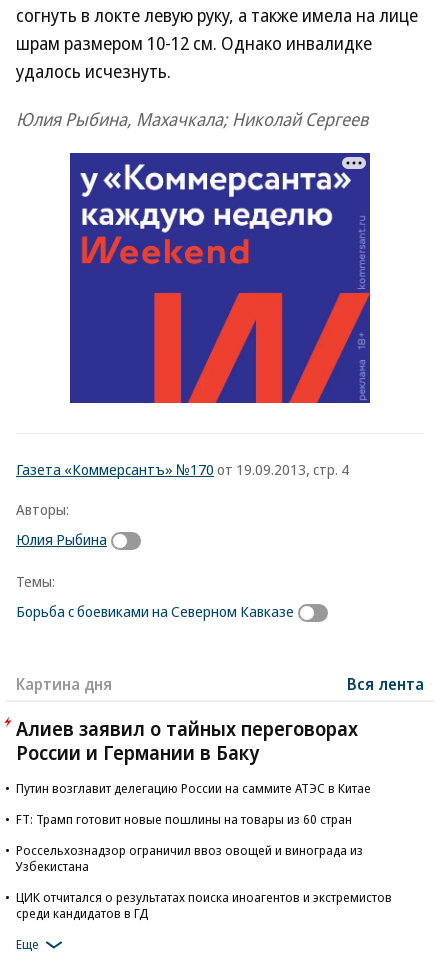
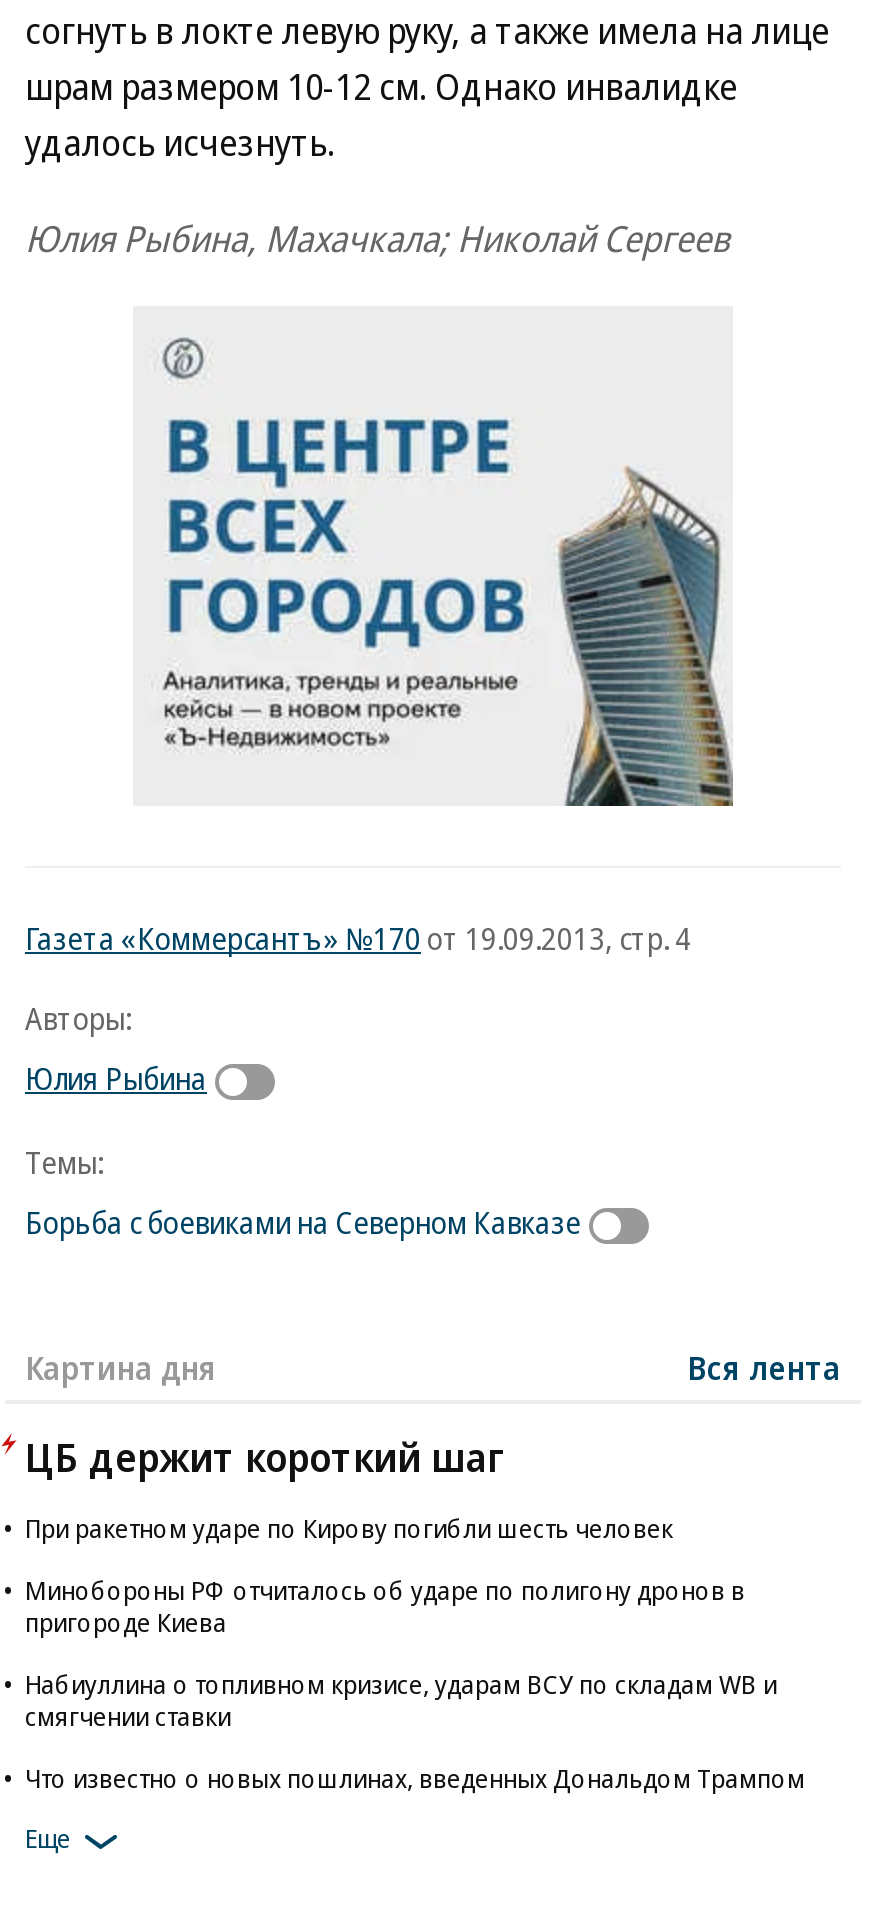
- [image]
+ [image]

- Алиев заявил о тайных переговорах
- России и Германии в Баку
+ ЦБ держит короткий шаг

- Путин возглавит делегацию России на саммите АТЭС в Китае
+ При ракетном ударе по Кирову погибли шесть человек

- FT: Трамп готовит новые пошлины на товары из 60 стран
+ Минобороны РФ отчиталось об ударе по полигону дронов в
+ пригороде Киева

- Россельхознадзор ограничил ввоз овощей и винограда из
- Узбекистана
+ Набиуллина о топливном кризисе, ударам ВСУ по складам WB и
+ смягчении ставки

- ЦИК отчитался о результатах поиска иноагентов и экстремистов
- среди кандидатов в ГД
+ Что известно о новых пошлинах, введенных Дональдом Трампом
